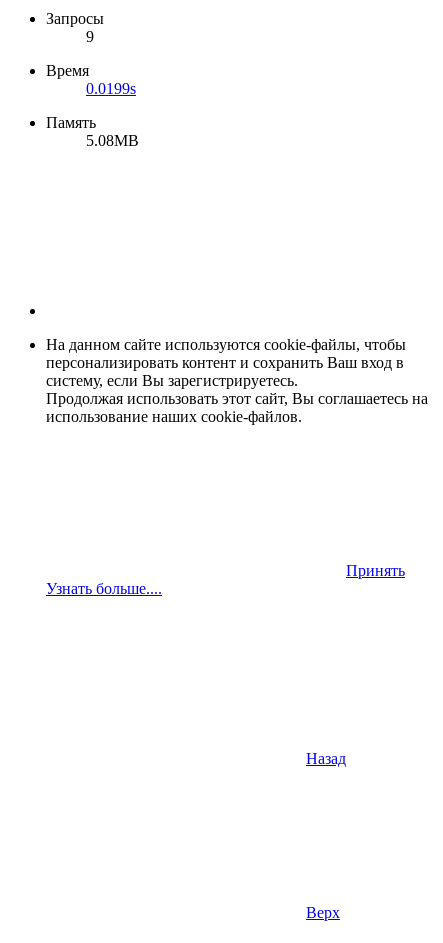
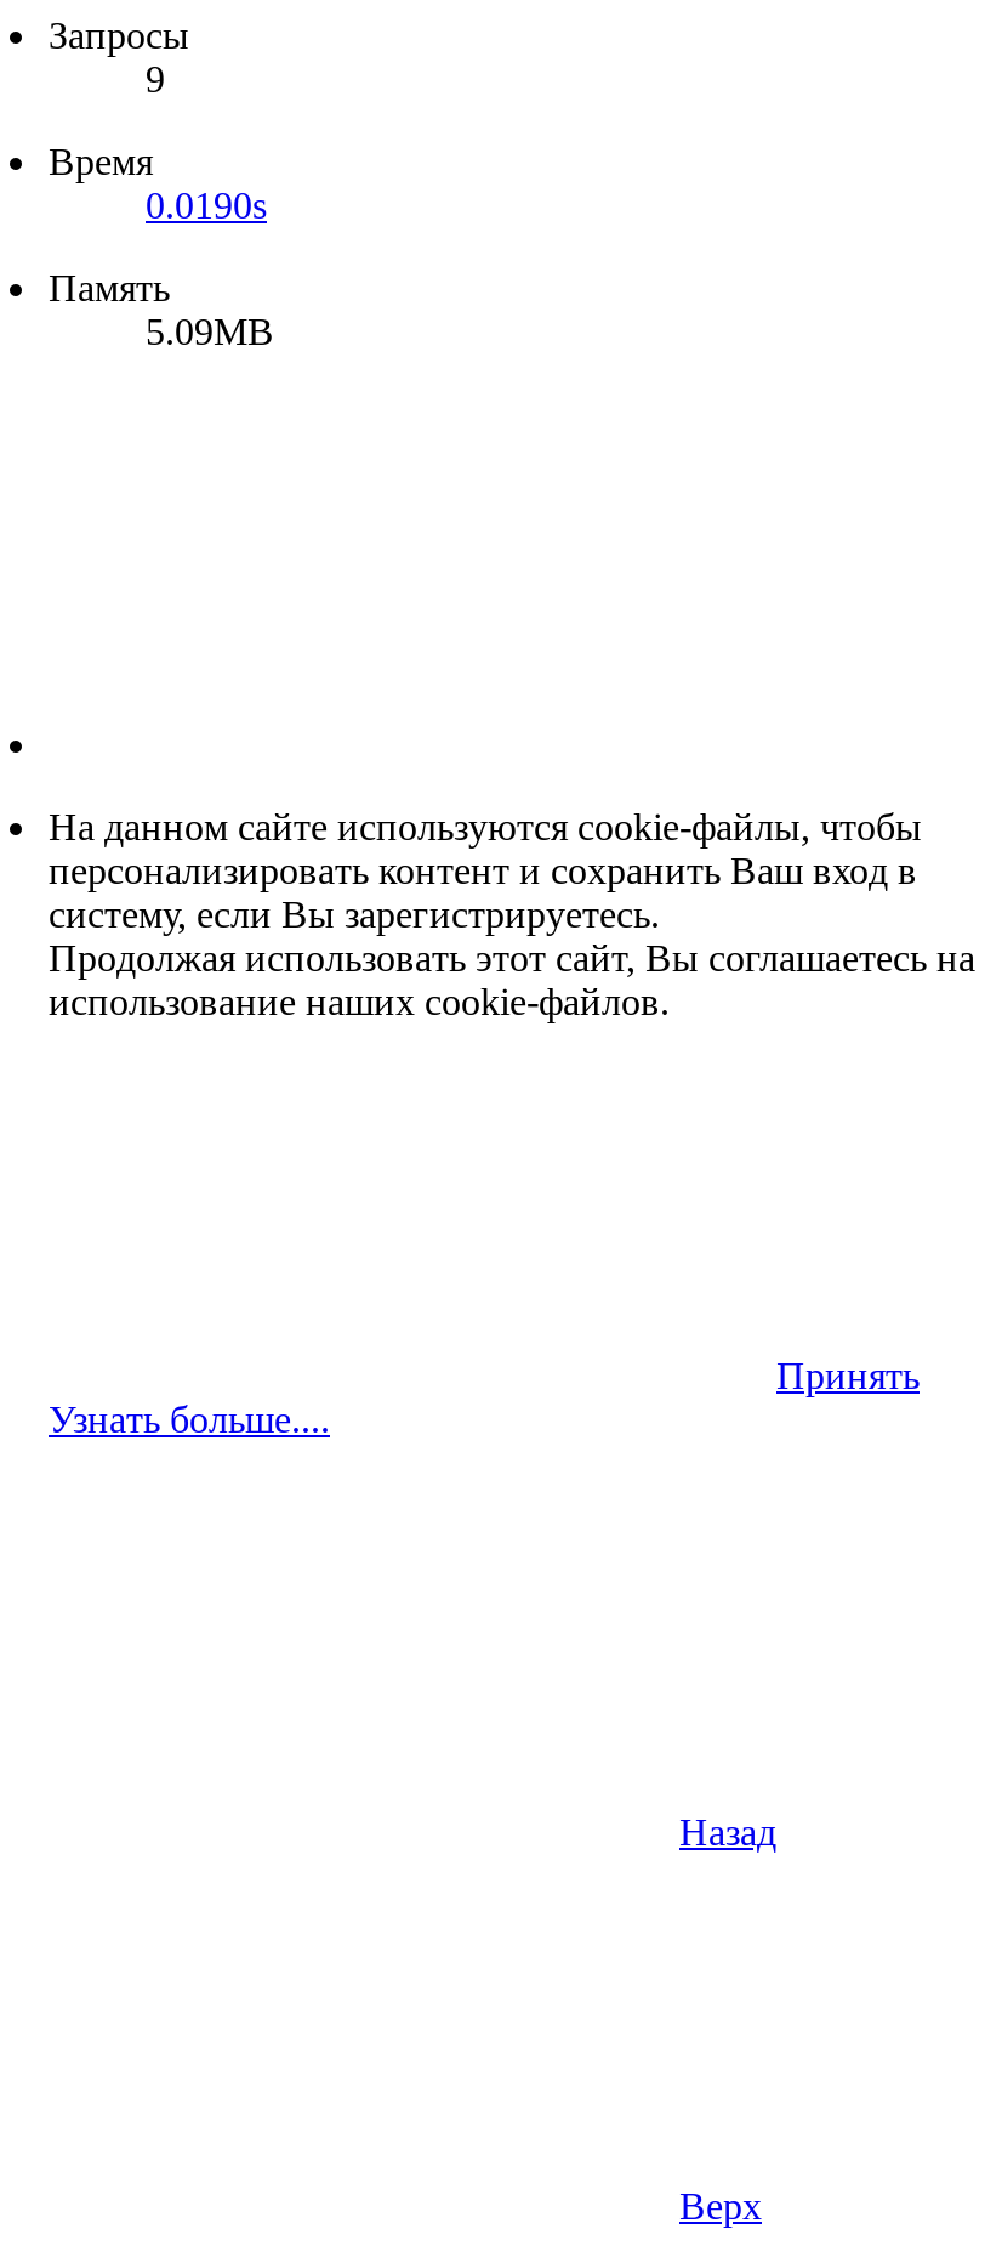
- 0.0199s
+ 0.0190s

- 5.08MB
+ 5.09MB
